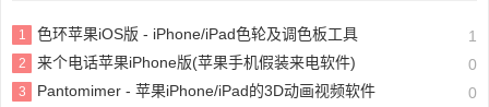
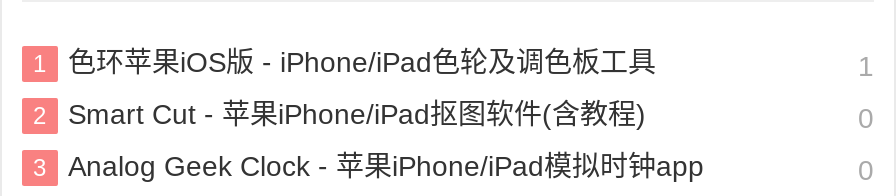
- 来个电话苹果iPhone版(苹果手机假装来电软件)
+ Smart Cut - 苹果iPhone/iPad抠图软件(含教程)

- Pantomimer - 苹果iPhone/iPad的3D动画视频软件
+ Analog Geek Clock - 苹果iPhone/iPad模拟时钟app
